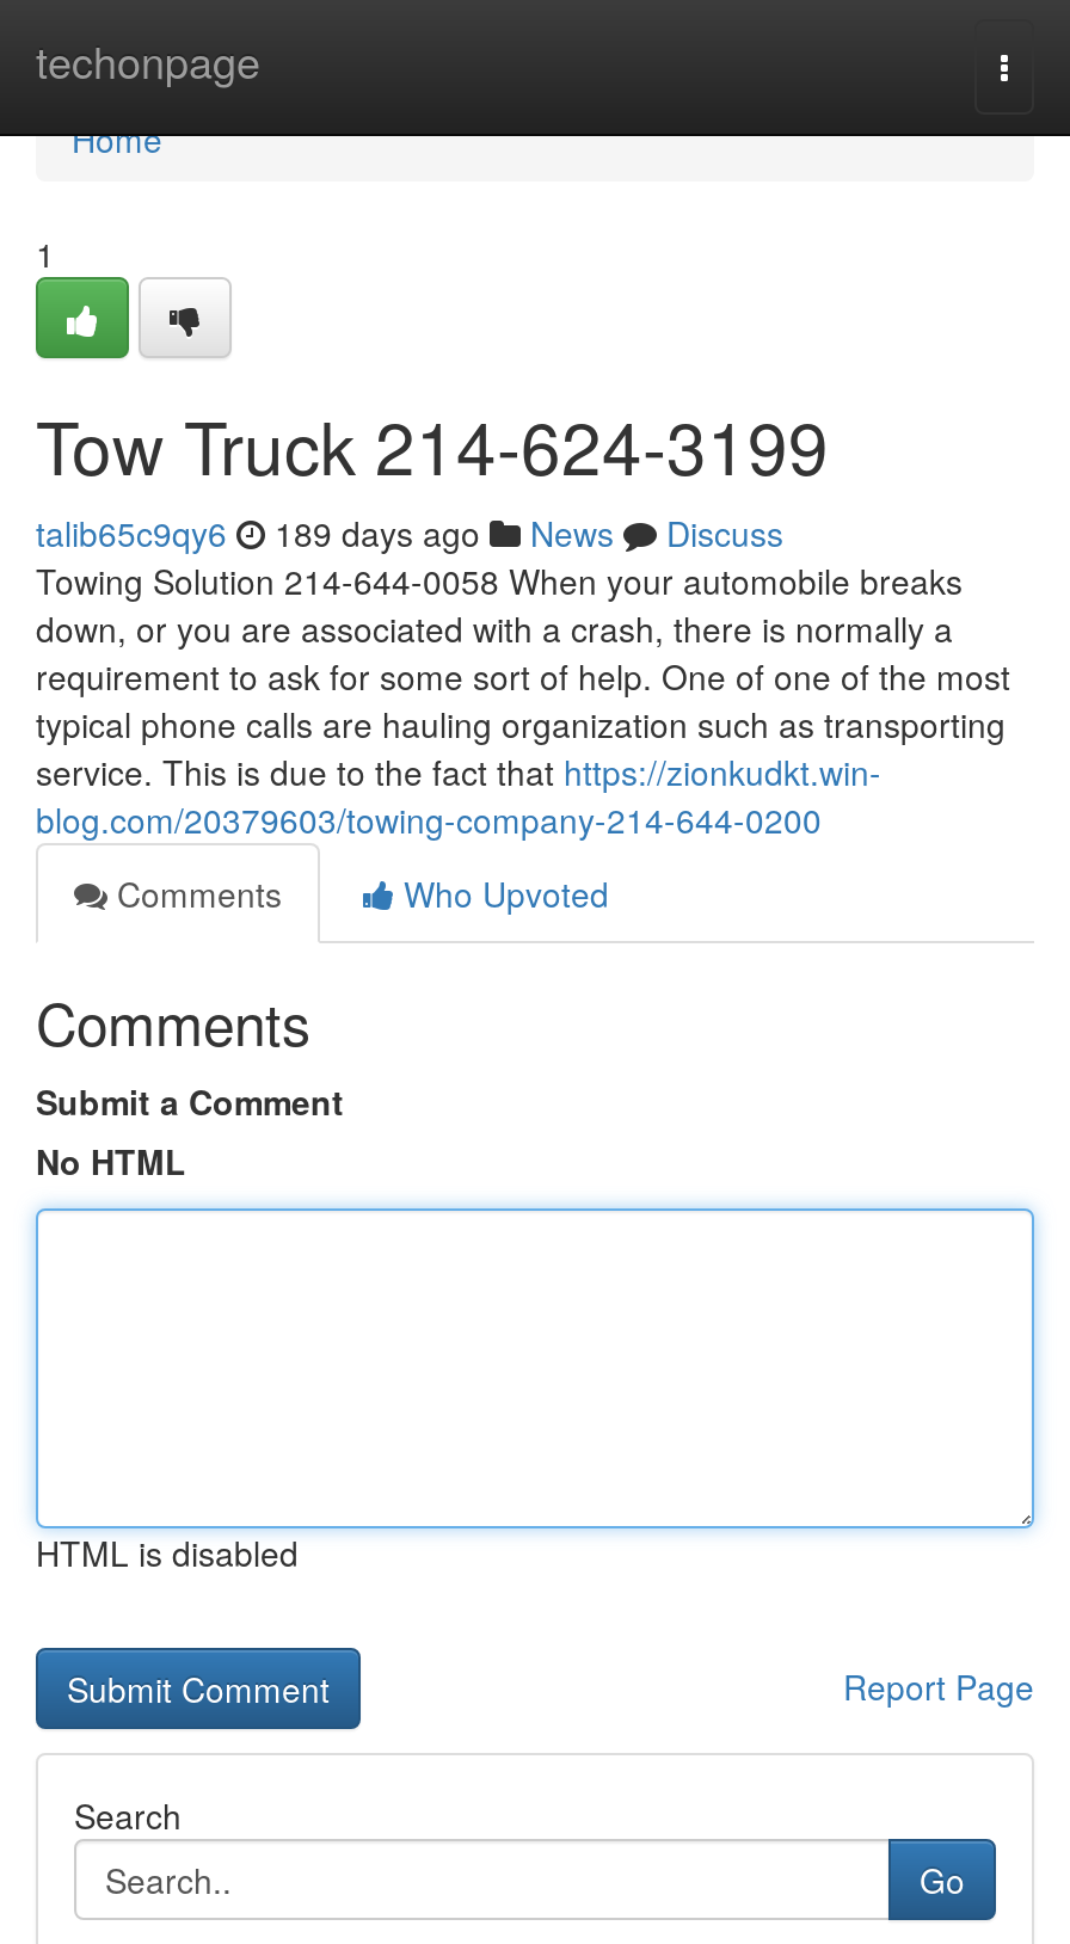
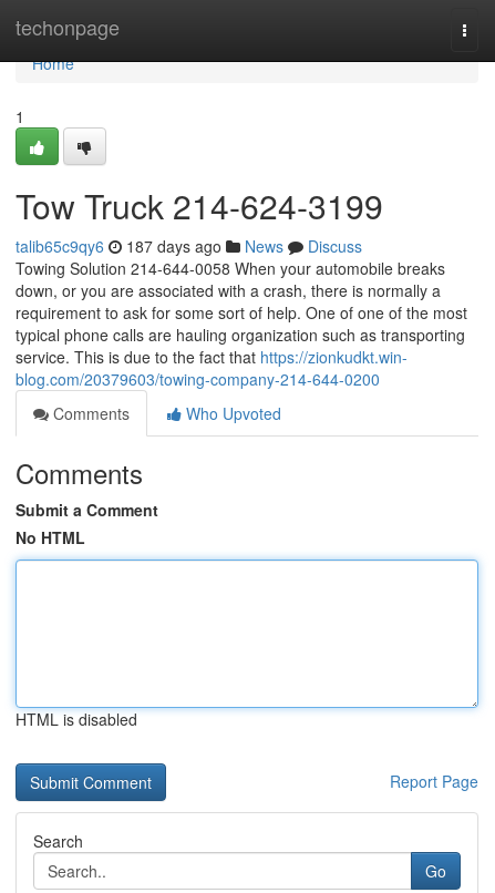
- talib65c9qy6 189 days ago News Discuss
+ talib65c9qy6 187 days ago News Discuss
